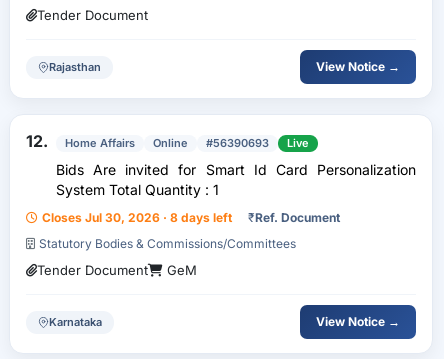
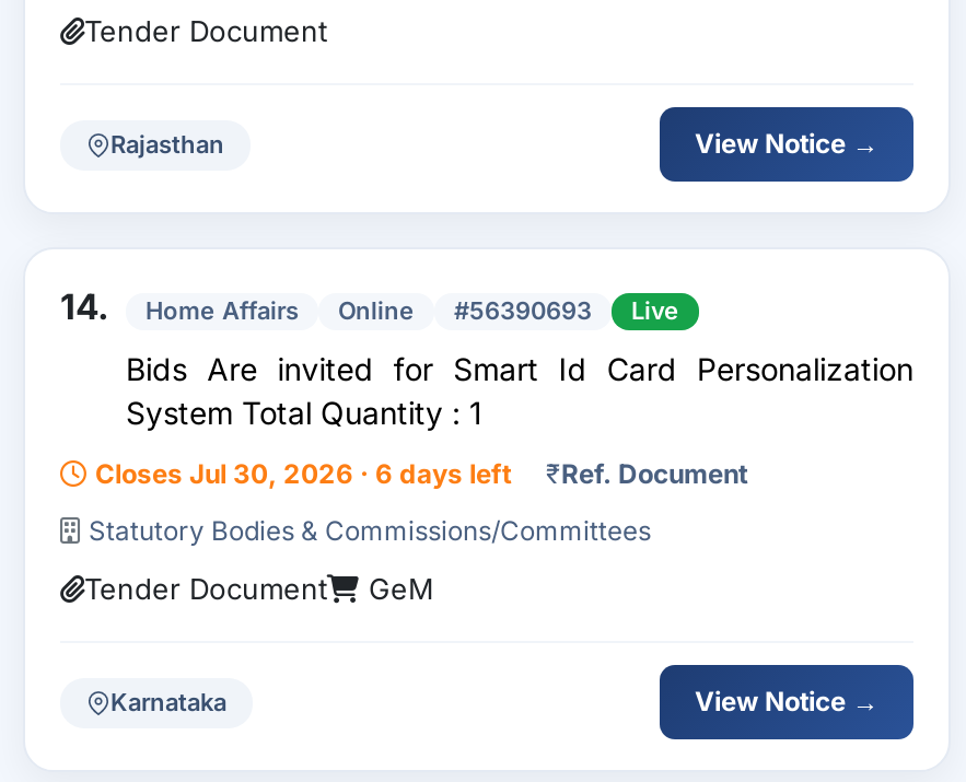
- 12. Home Affairs Online #56390693 Live
+ 14. Home Affairs Online #56390693 Live

- Closes Jul 30, 2026 · 8 days left
+ Closes Jul 30, 2026 · 6 days left
